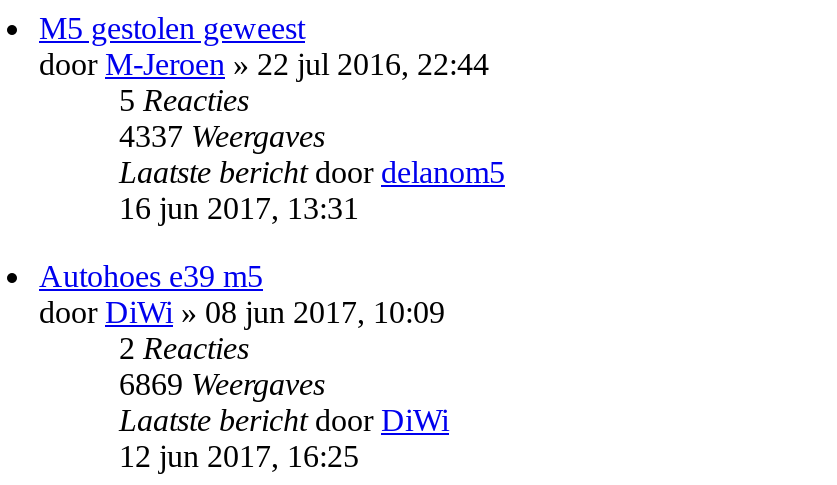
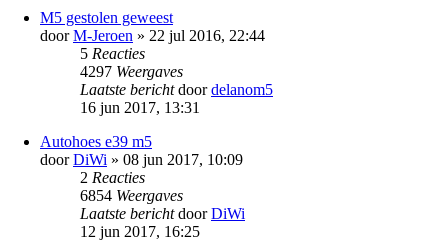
- 4337 Weergaves
+ 4297 Weergaves

- 6869 Weergaves
+ 6854 Weergaves
